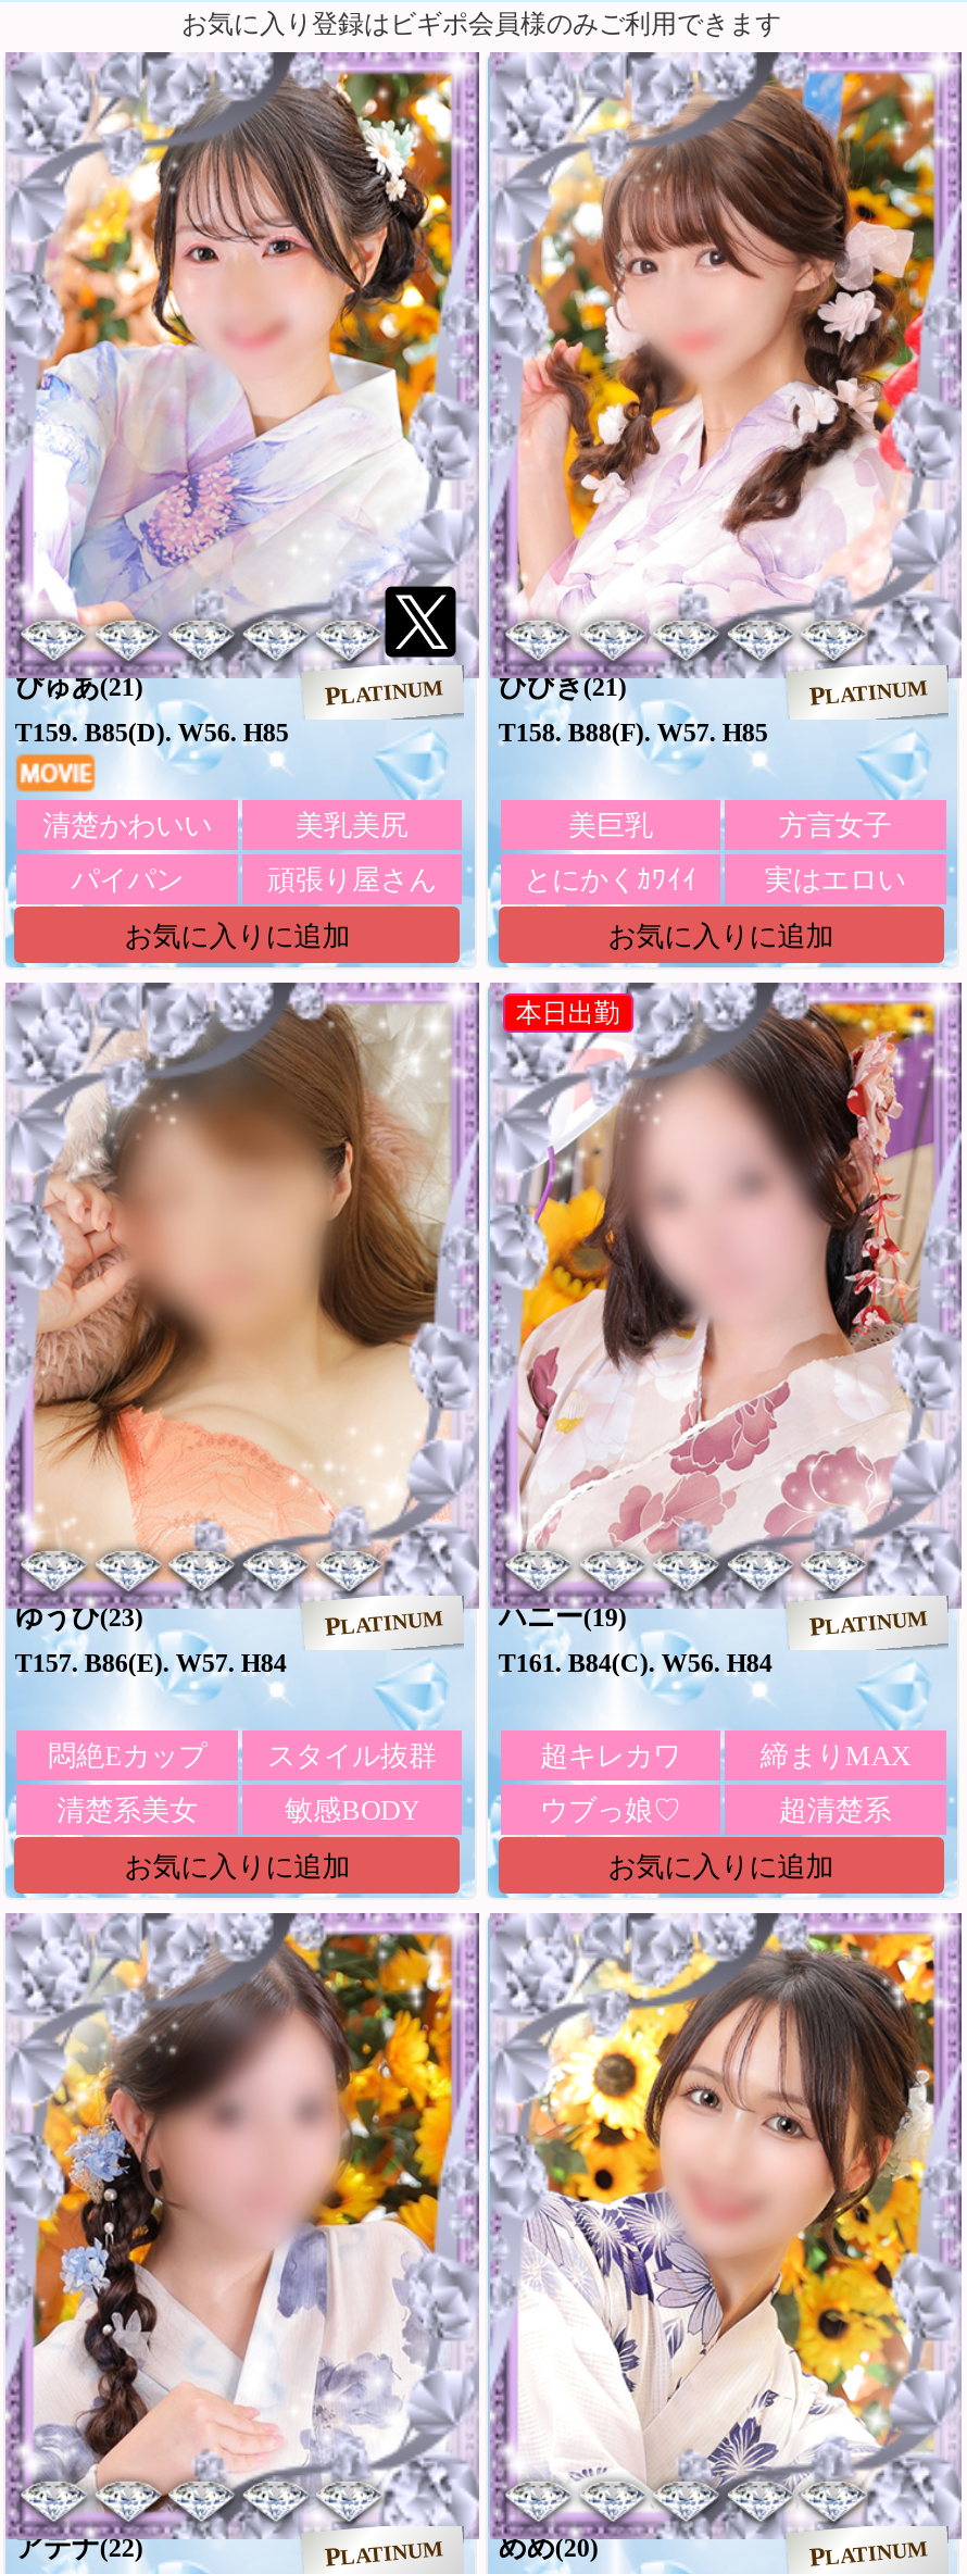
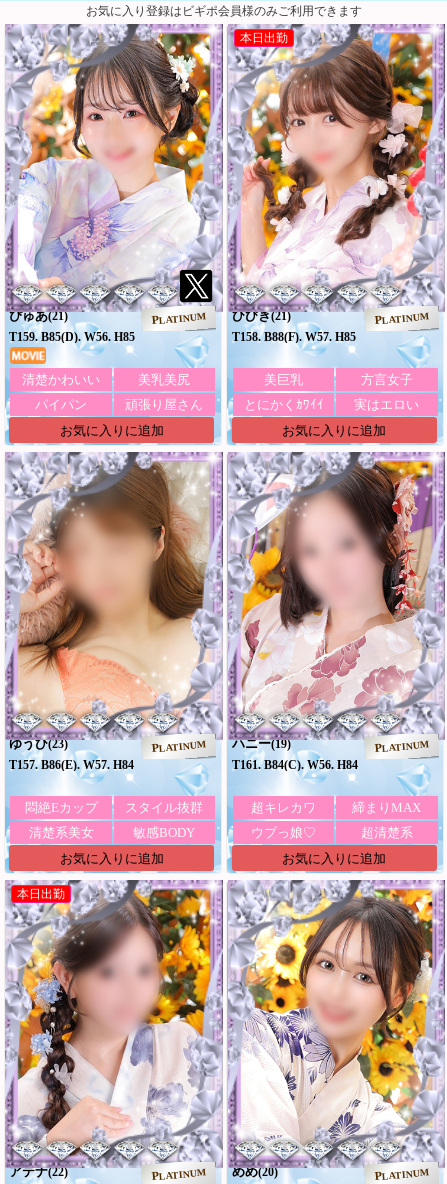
+ 本日出勤

- 本日出勤

+ 本日出勤
